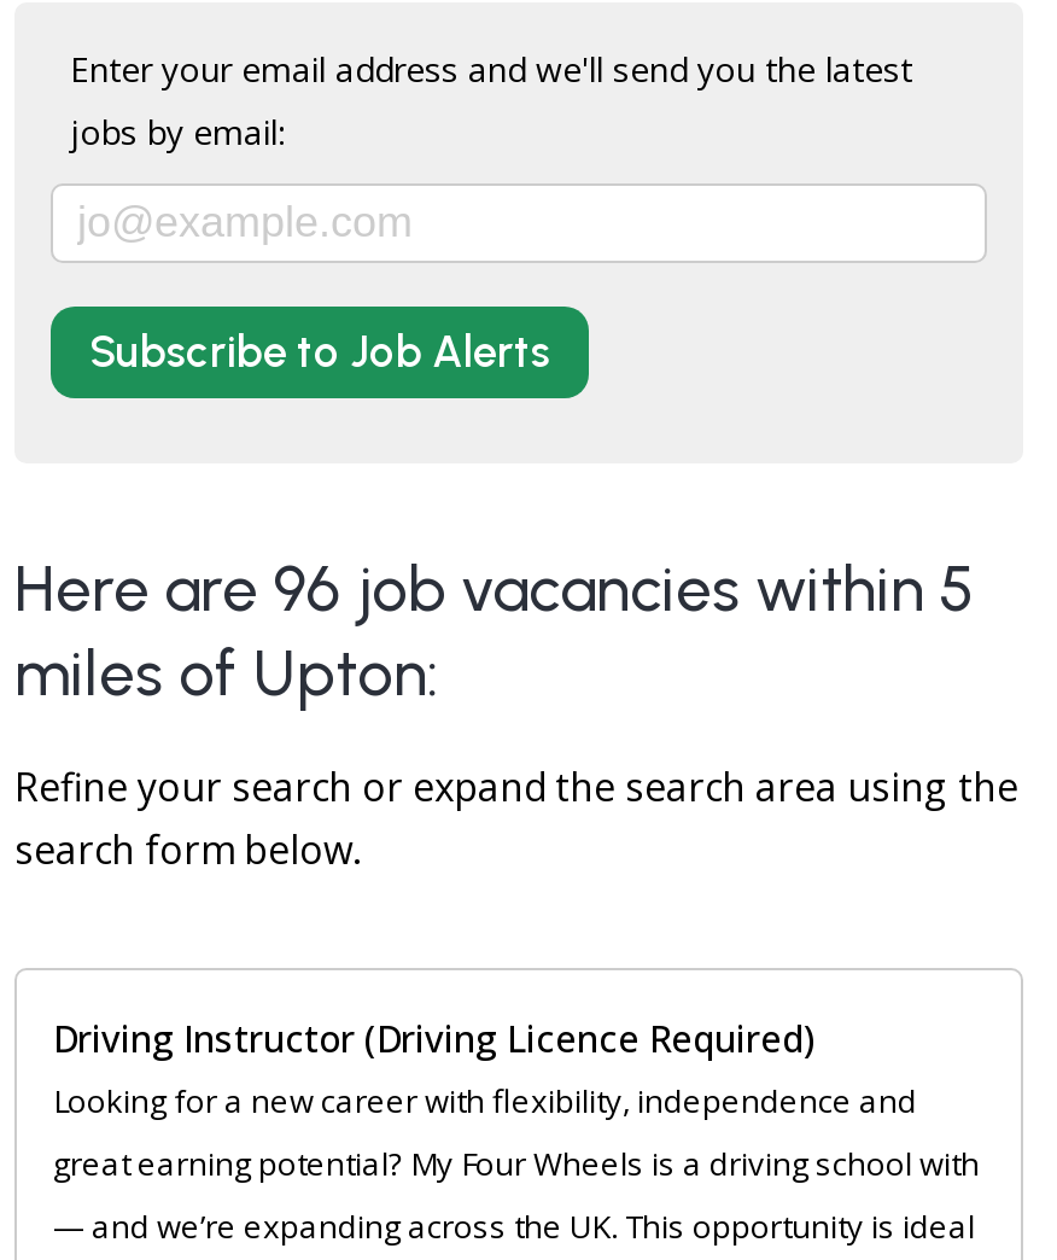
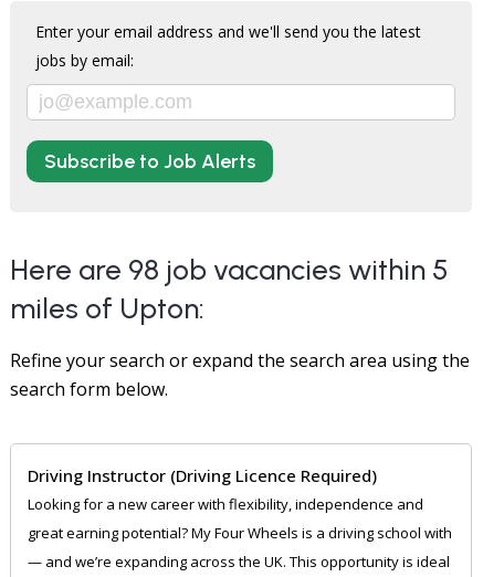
- Here are 96 job vacancies within 5
+ Here are 98 job vacancies within 5
